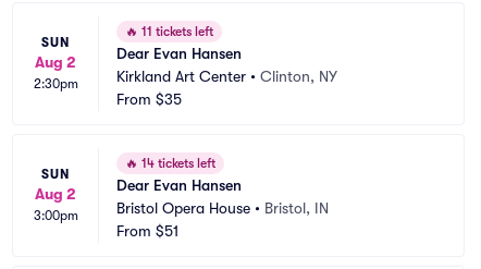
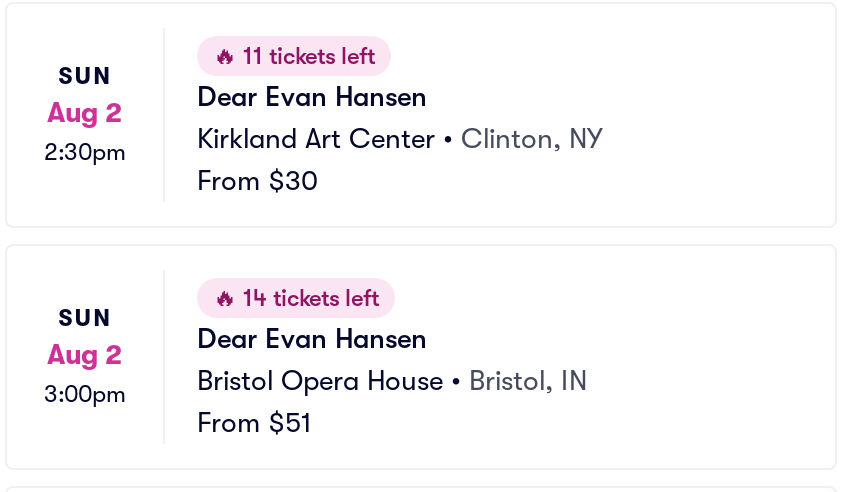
- From $35
+ From $30
